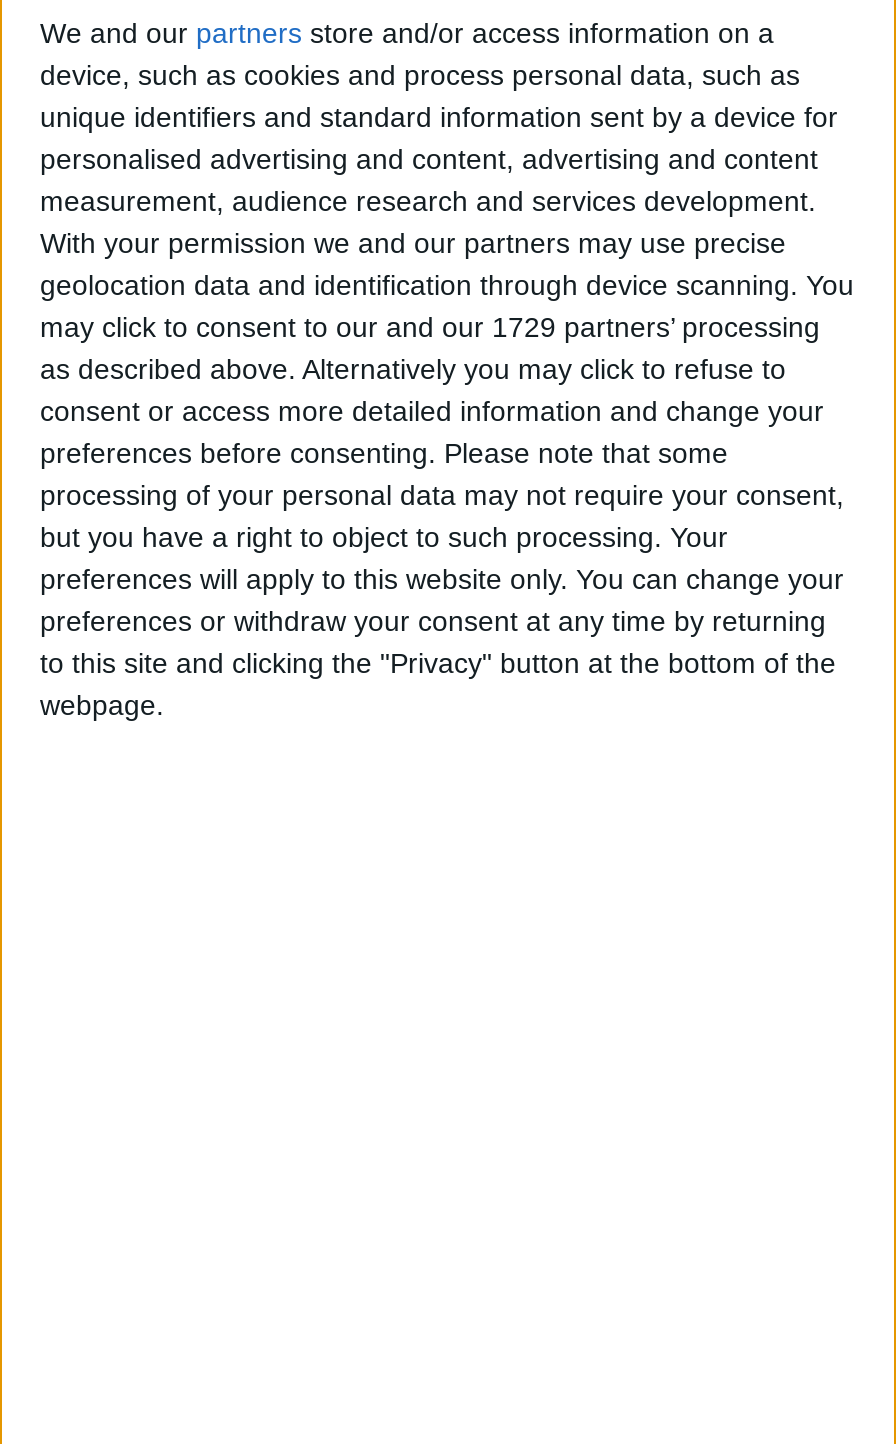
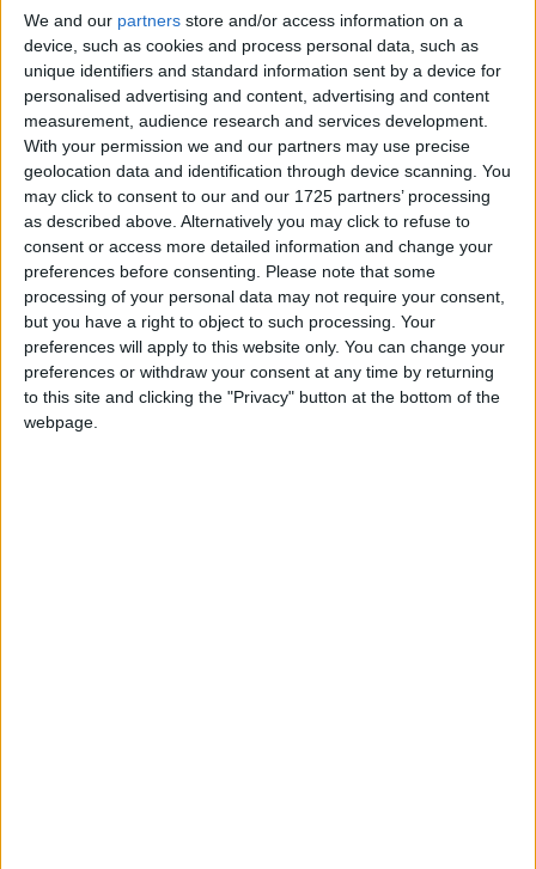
- may click to consent to our and our 1729 partners’ processing
+ may click to consent to our and our 1725 partners’ processing
